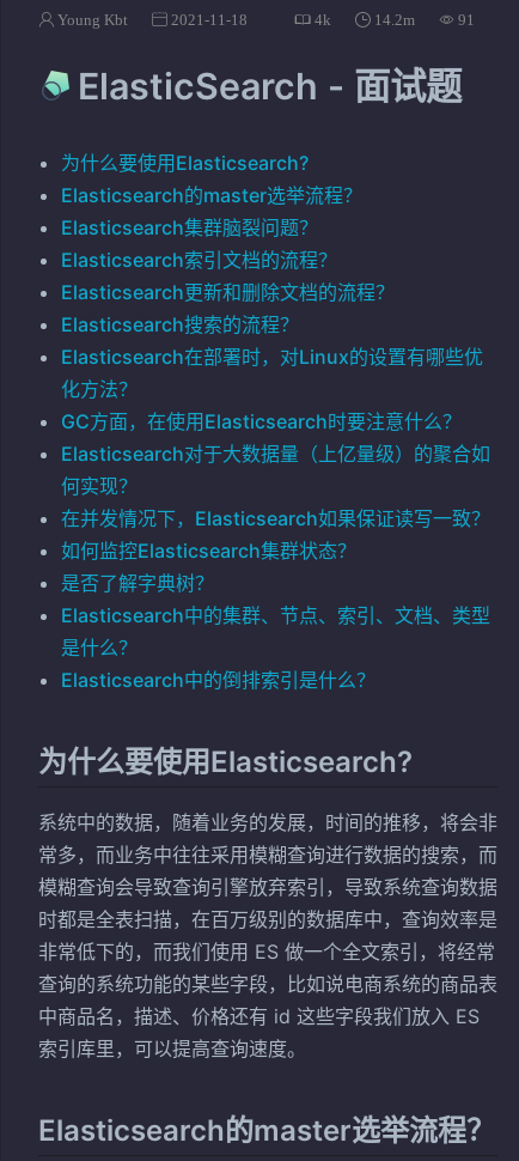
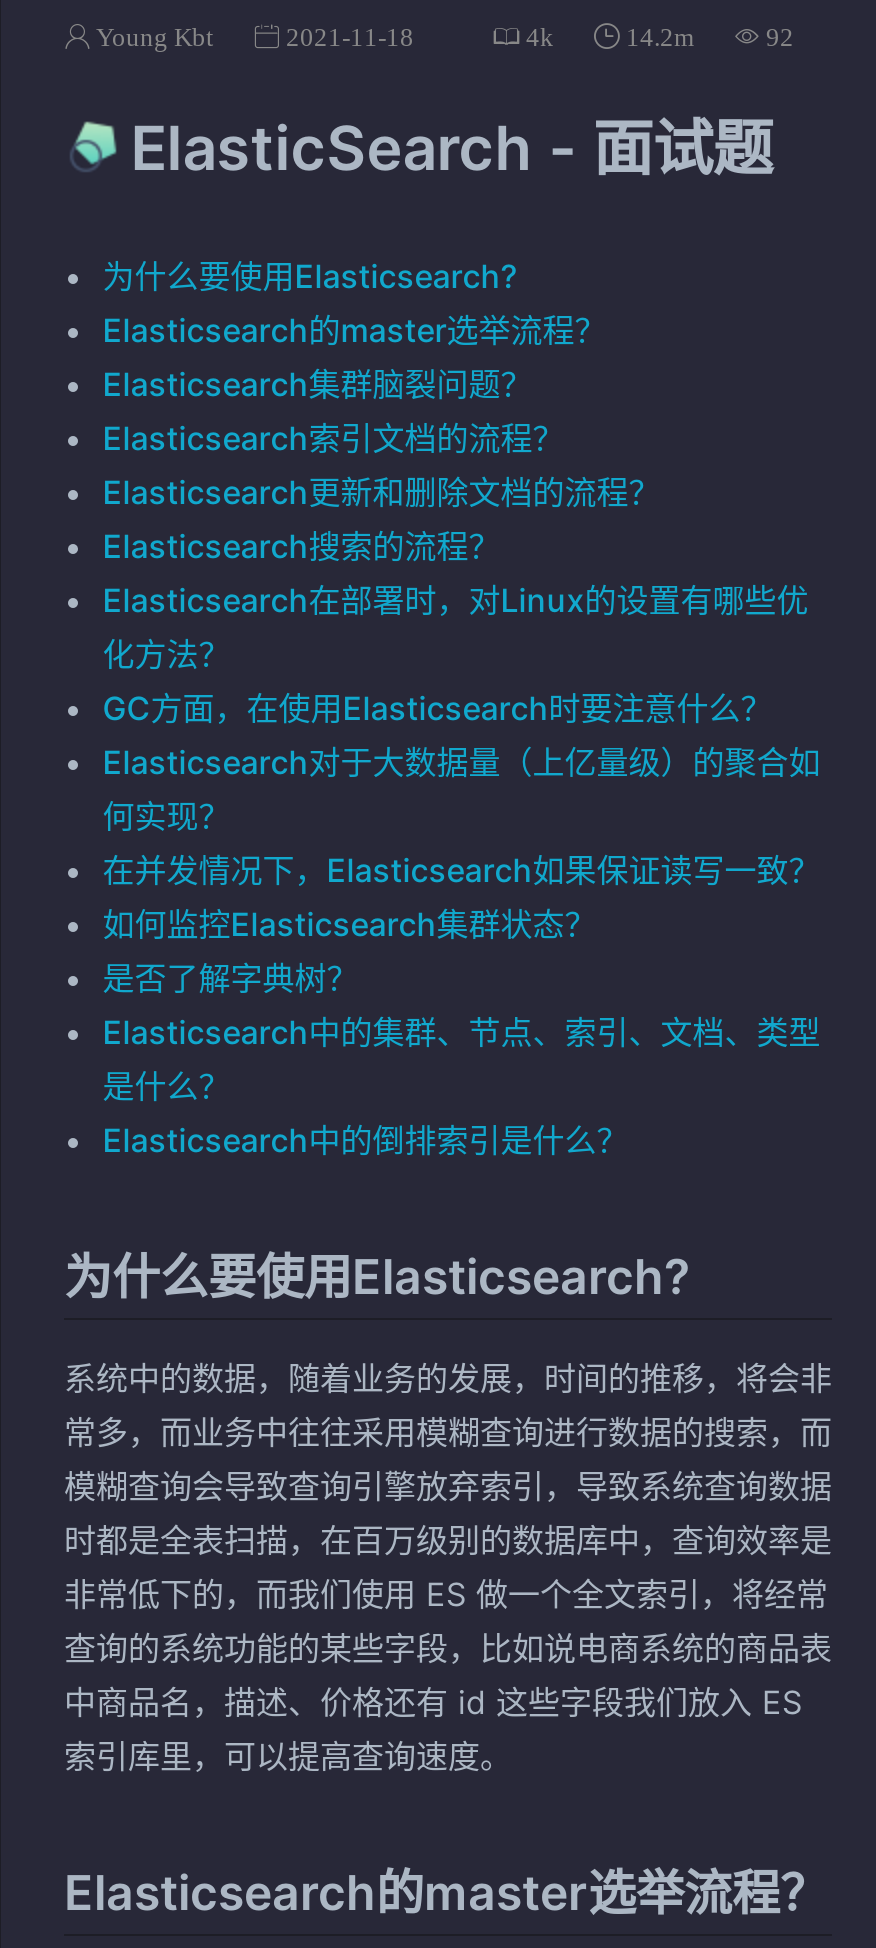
- 91
+ 92
